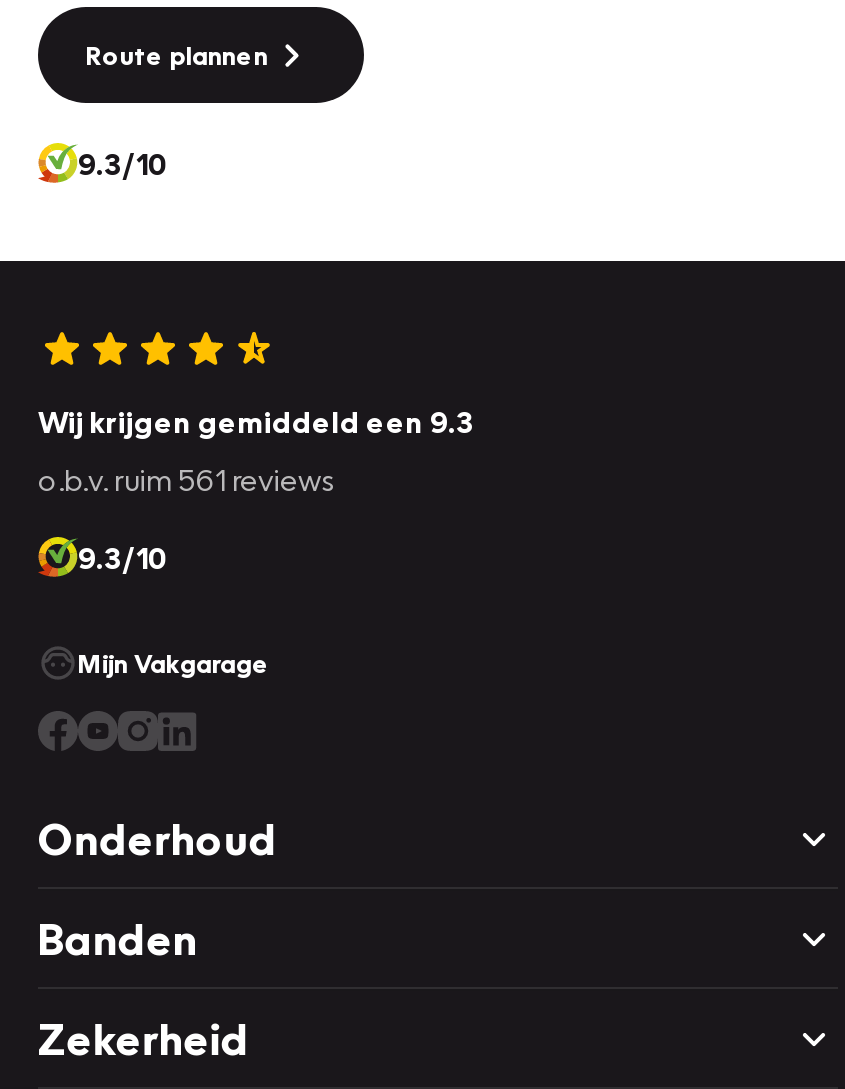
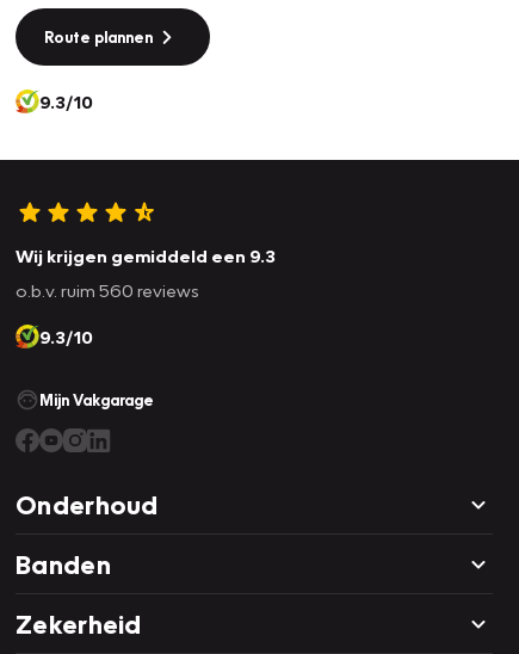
- o.b.v. ruim 561 reviews
+ o.b.v. ruim 560 reviews
